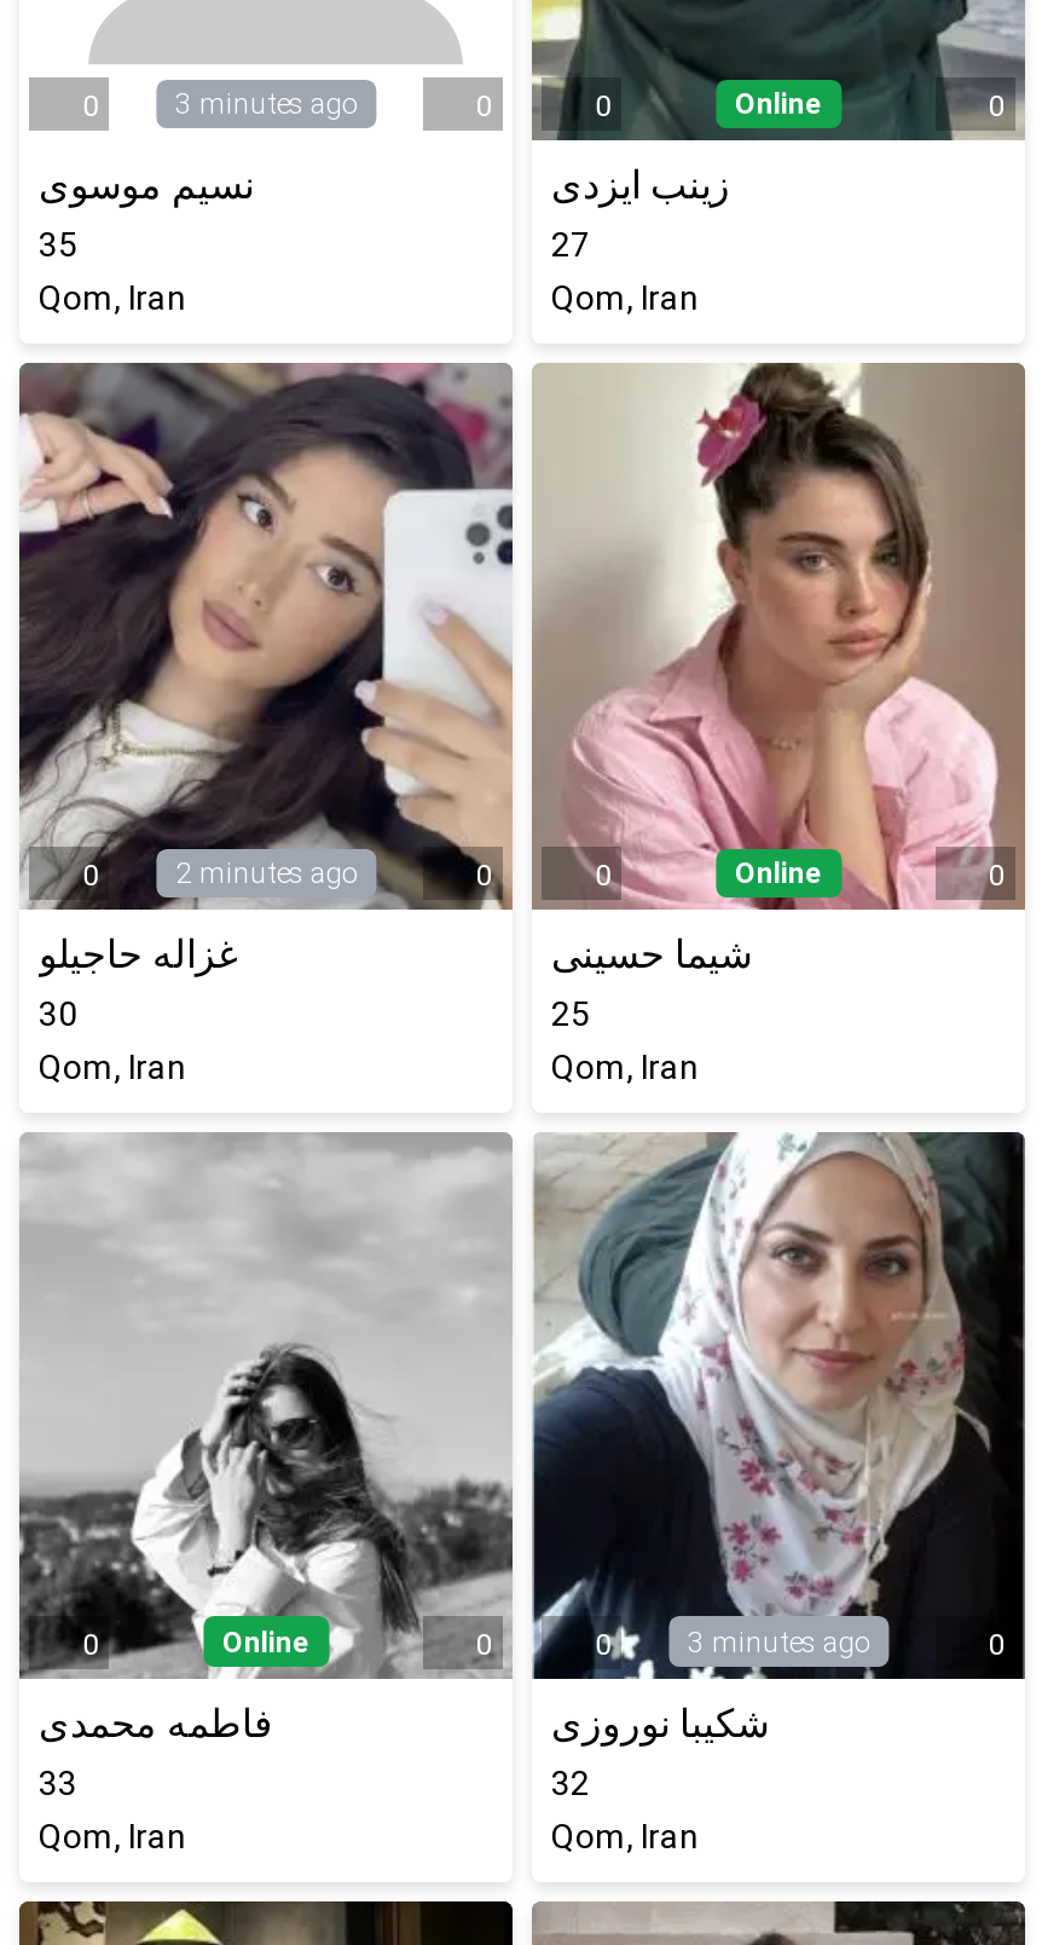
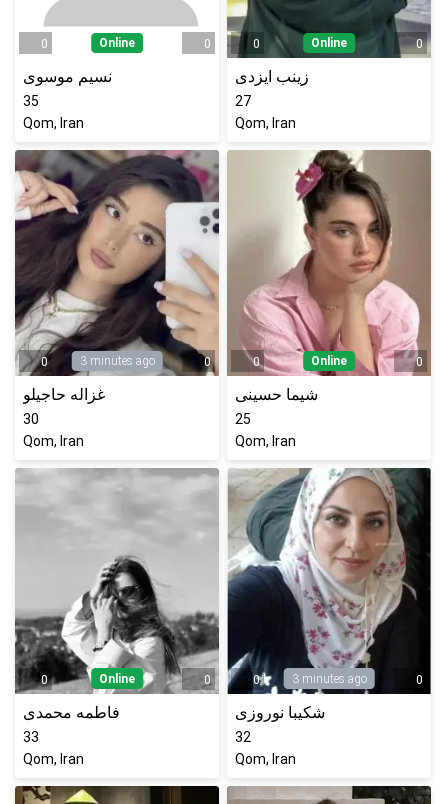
- 3 minutes ago
+ Online

- 2 minutes ago
+ 3 minutes ago
